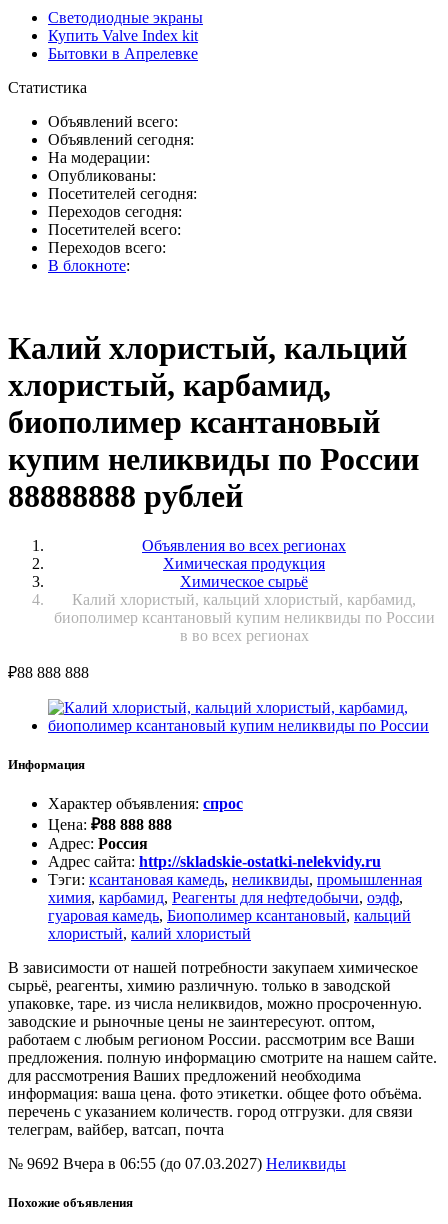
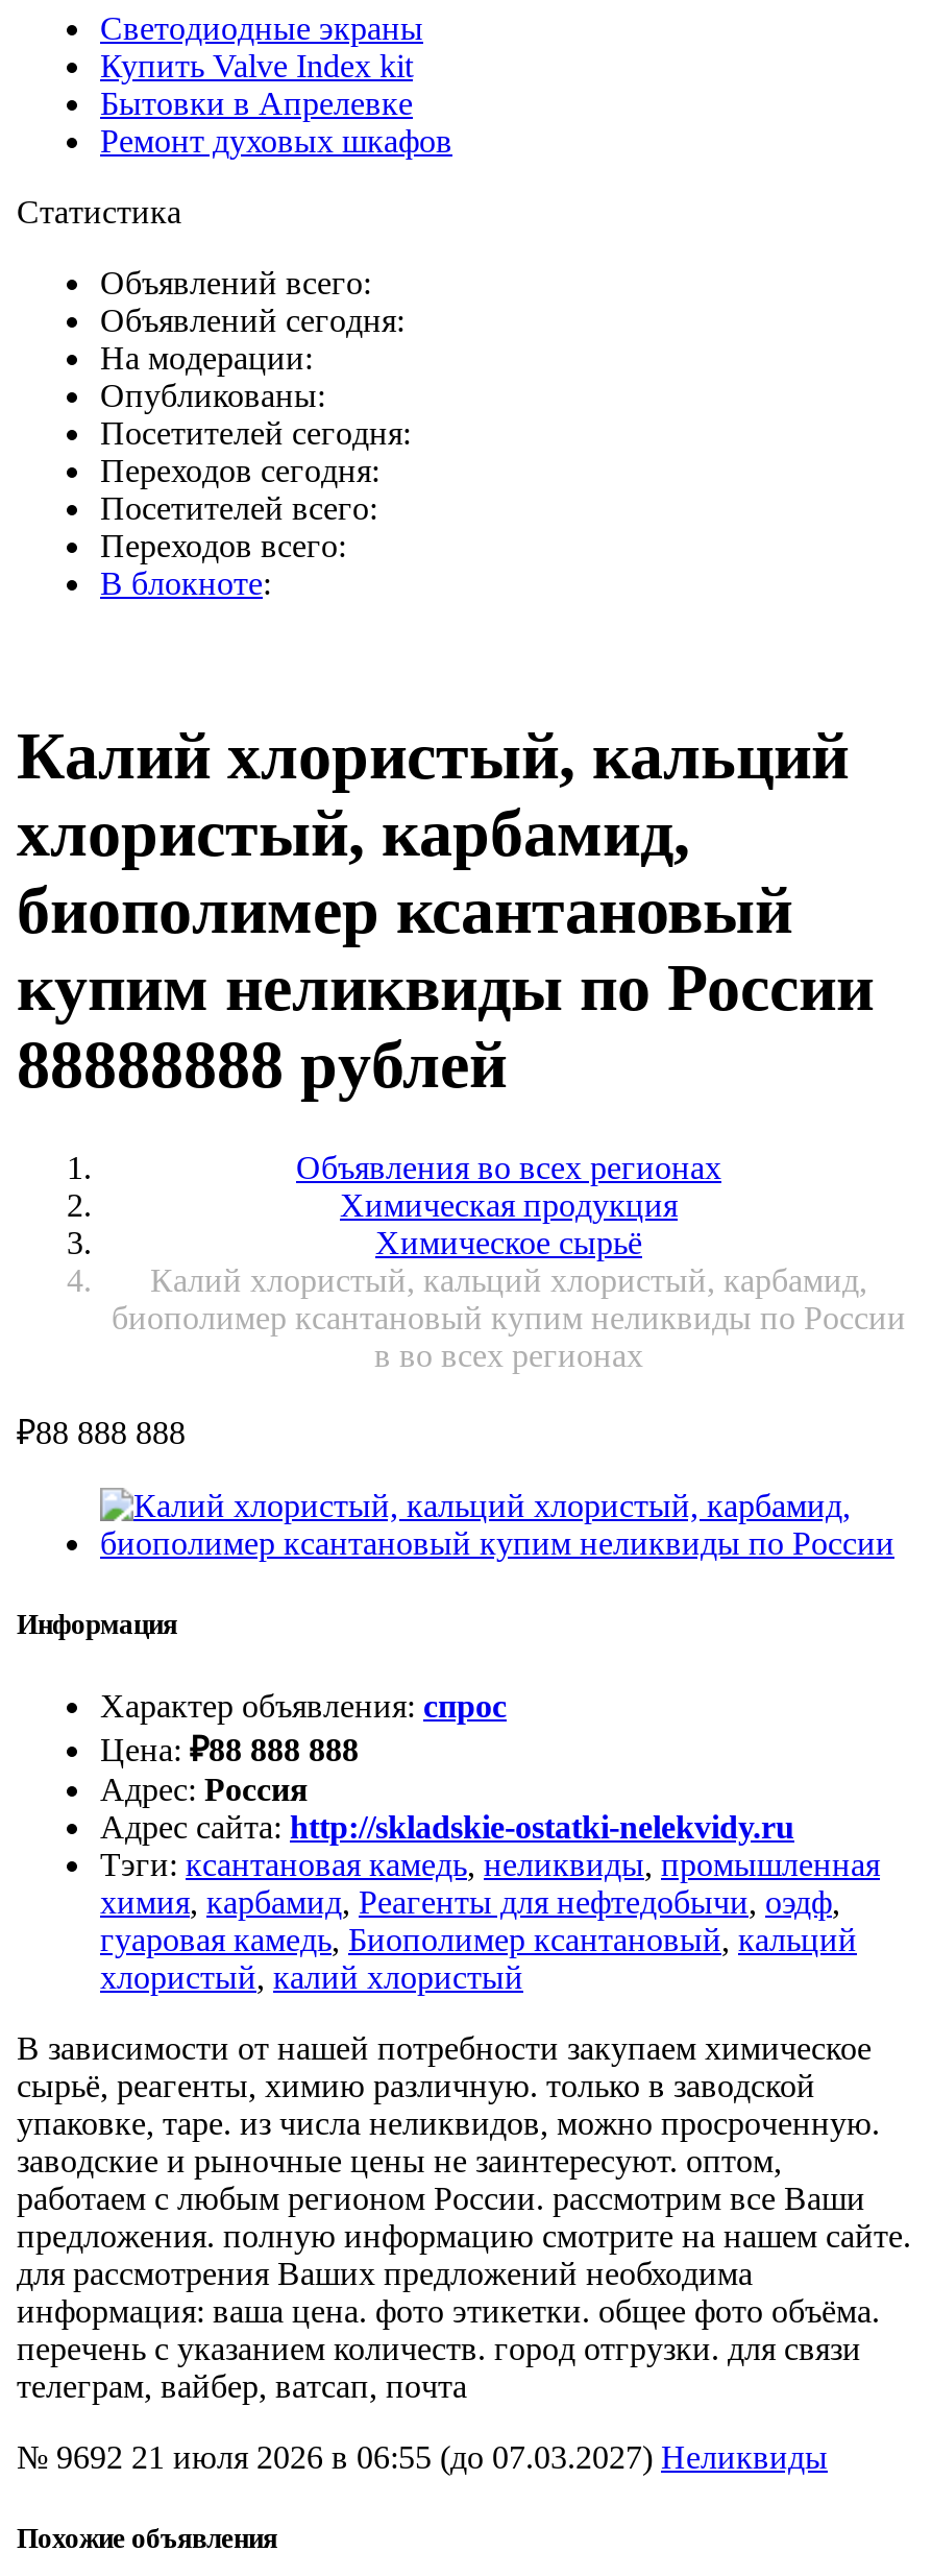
+ Ремонт духовых шкафов

- № 9692 Вчера в 06:55 (до 07.03.2027) Неликвиды
+ № 9692 21 июля 2026 в 06:55 (до 07.03.2027) Неликвиды
